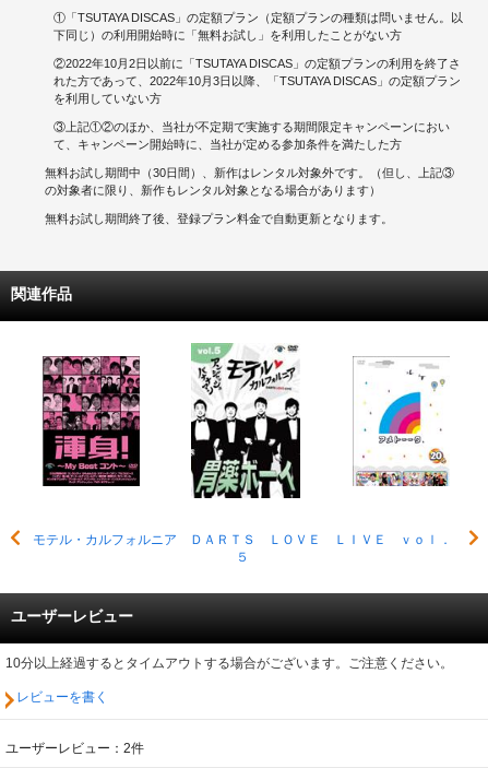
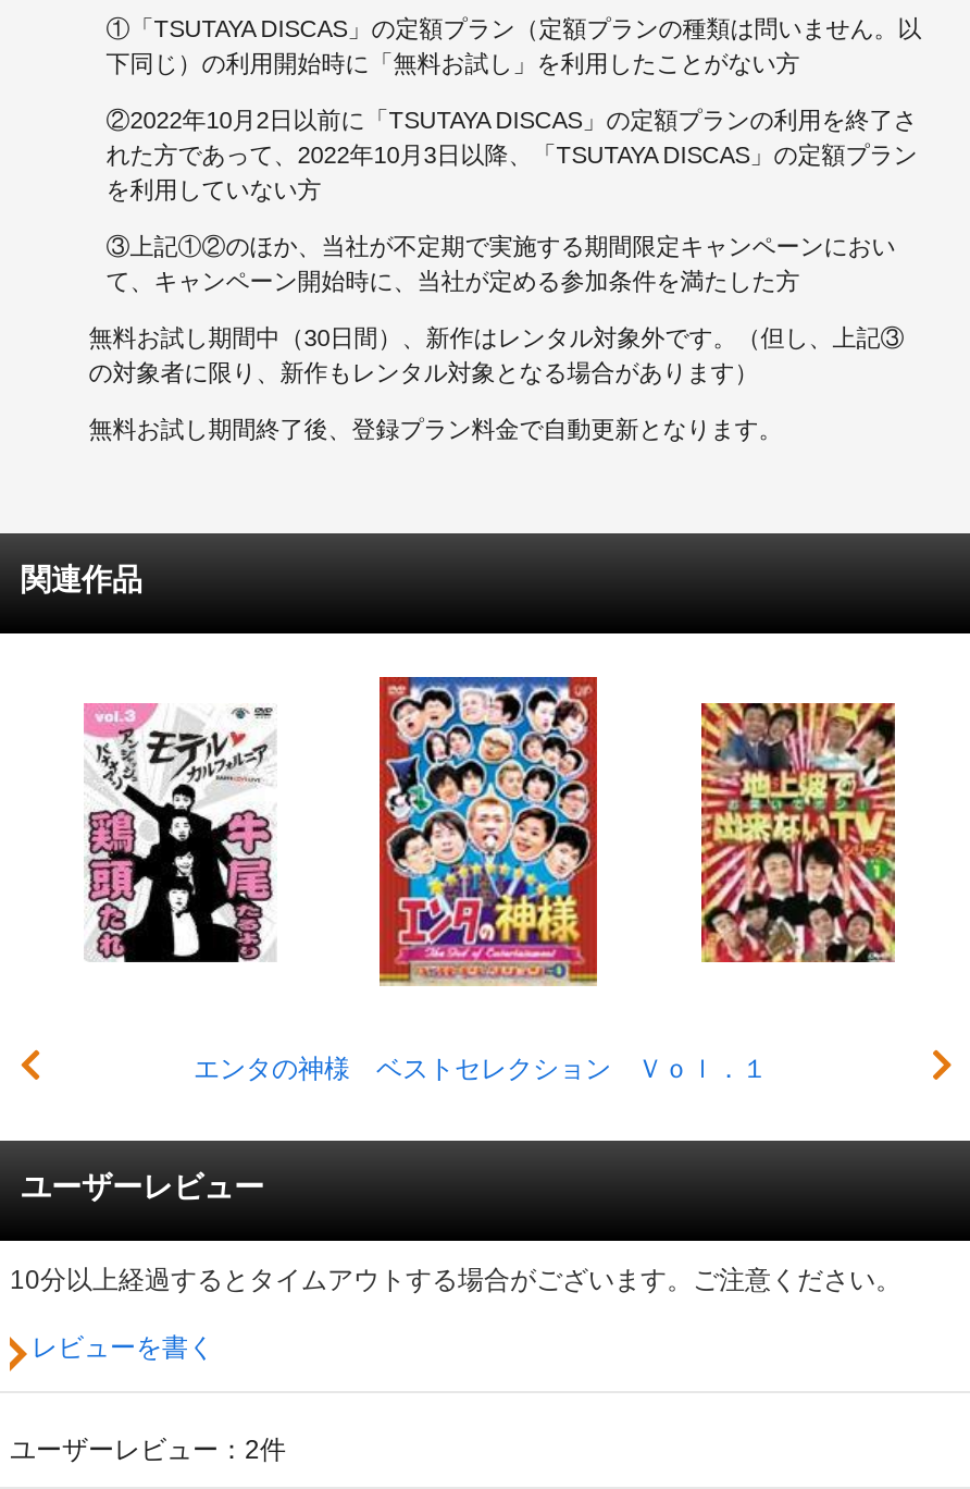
- [image]
- モテル・カルフォルニア ＤＡＲＴＳ ＬＯＶＥ ＬＩＶＥ ｖｏｌ．
- ５
+ [image]
+ エンタの神様 ベストセレクション Ｖｏｌ．１

- [image]
+ [image]

- [image]
+ [image]
